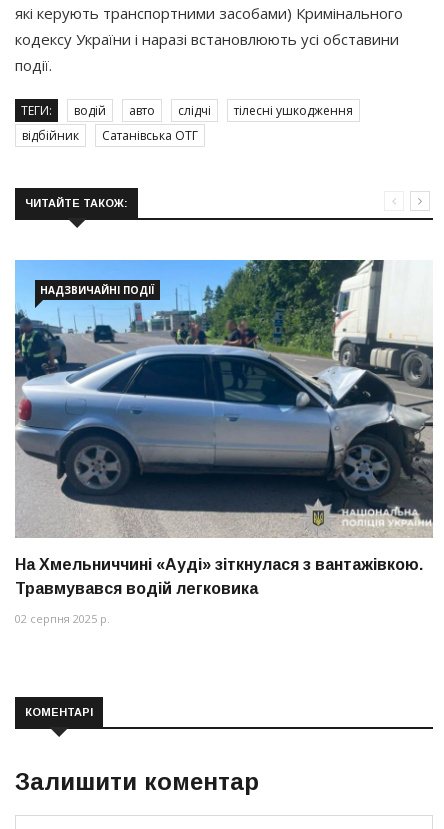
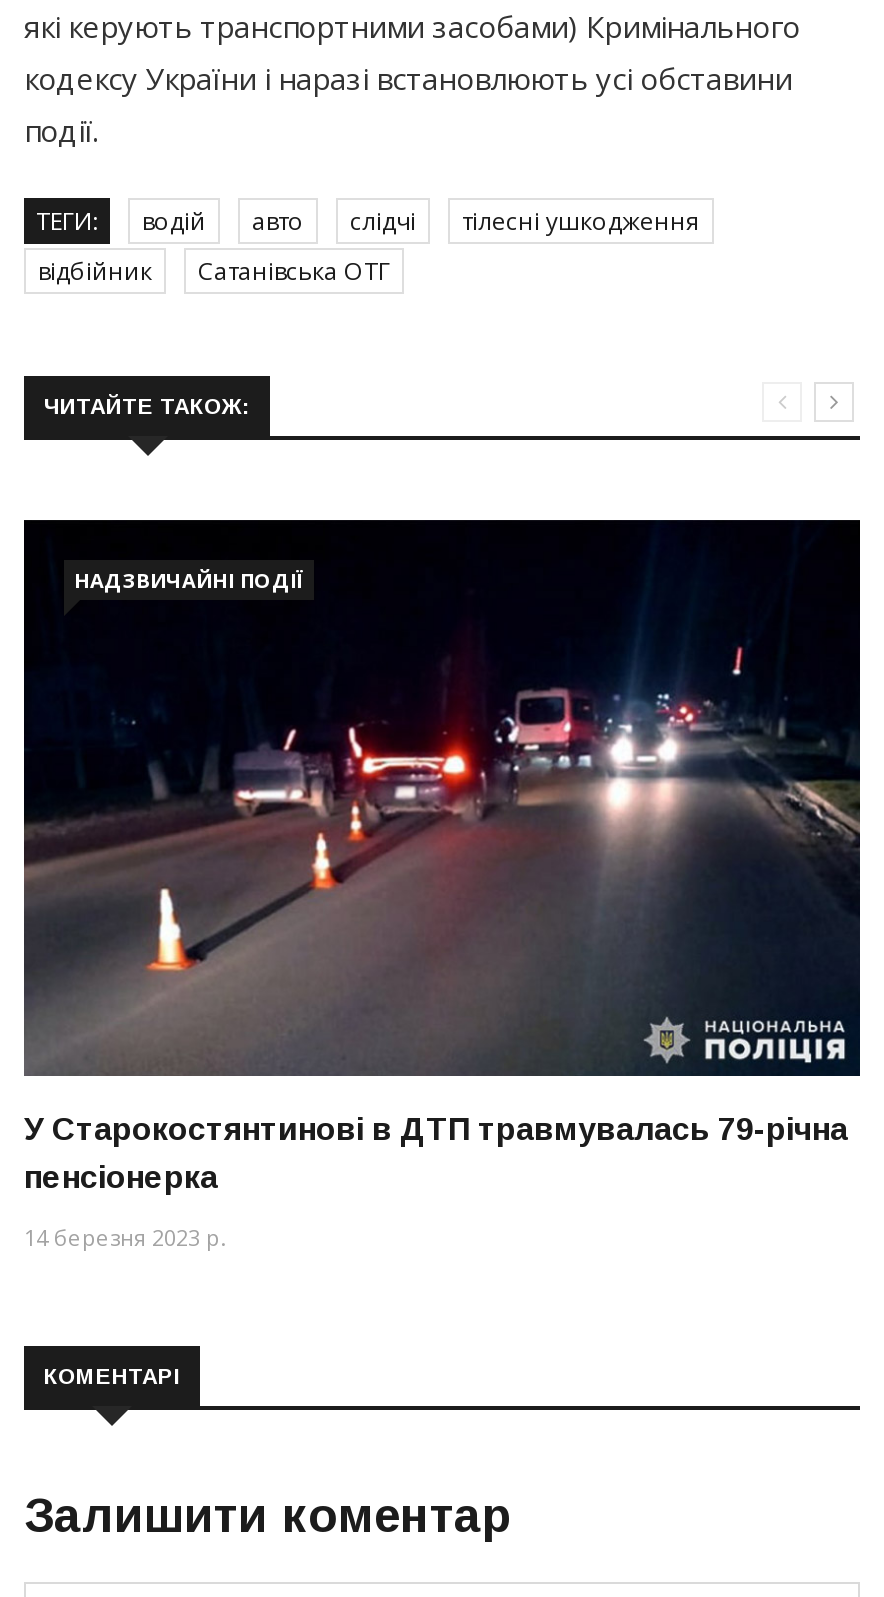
- [image]
- На Хмельниччині «Ауді» зіткнулася з вантажівкою.
- Травмувався водій легковика
+ [image]
+ У Старокостянтинові в ДТП травмувалась 79-річна
+ пенсіонерка

- 02 серпня 2025 р.
+ 14 березня 2023 р.
